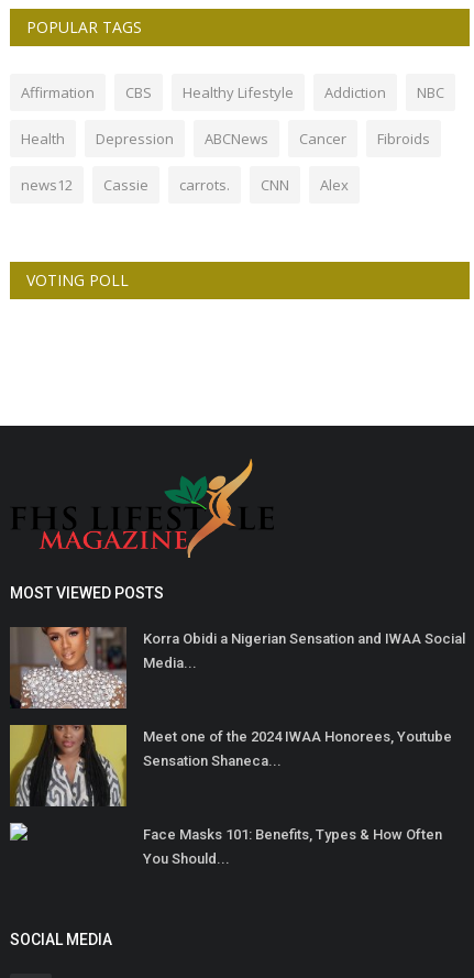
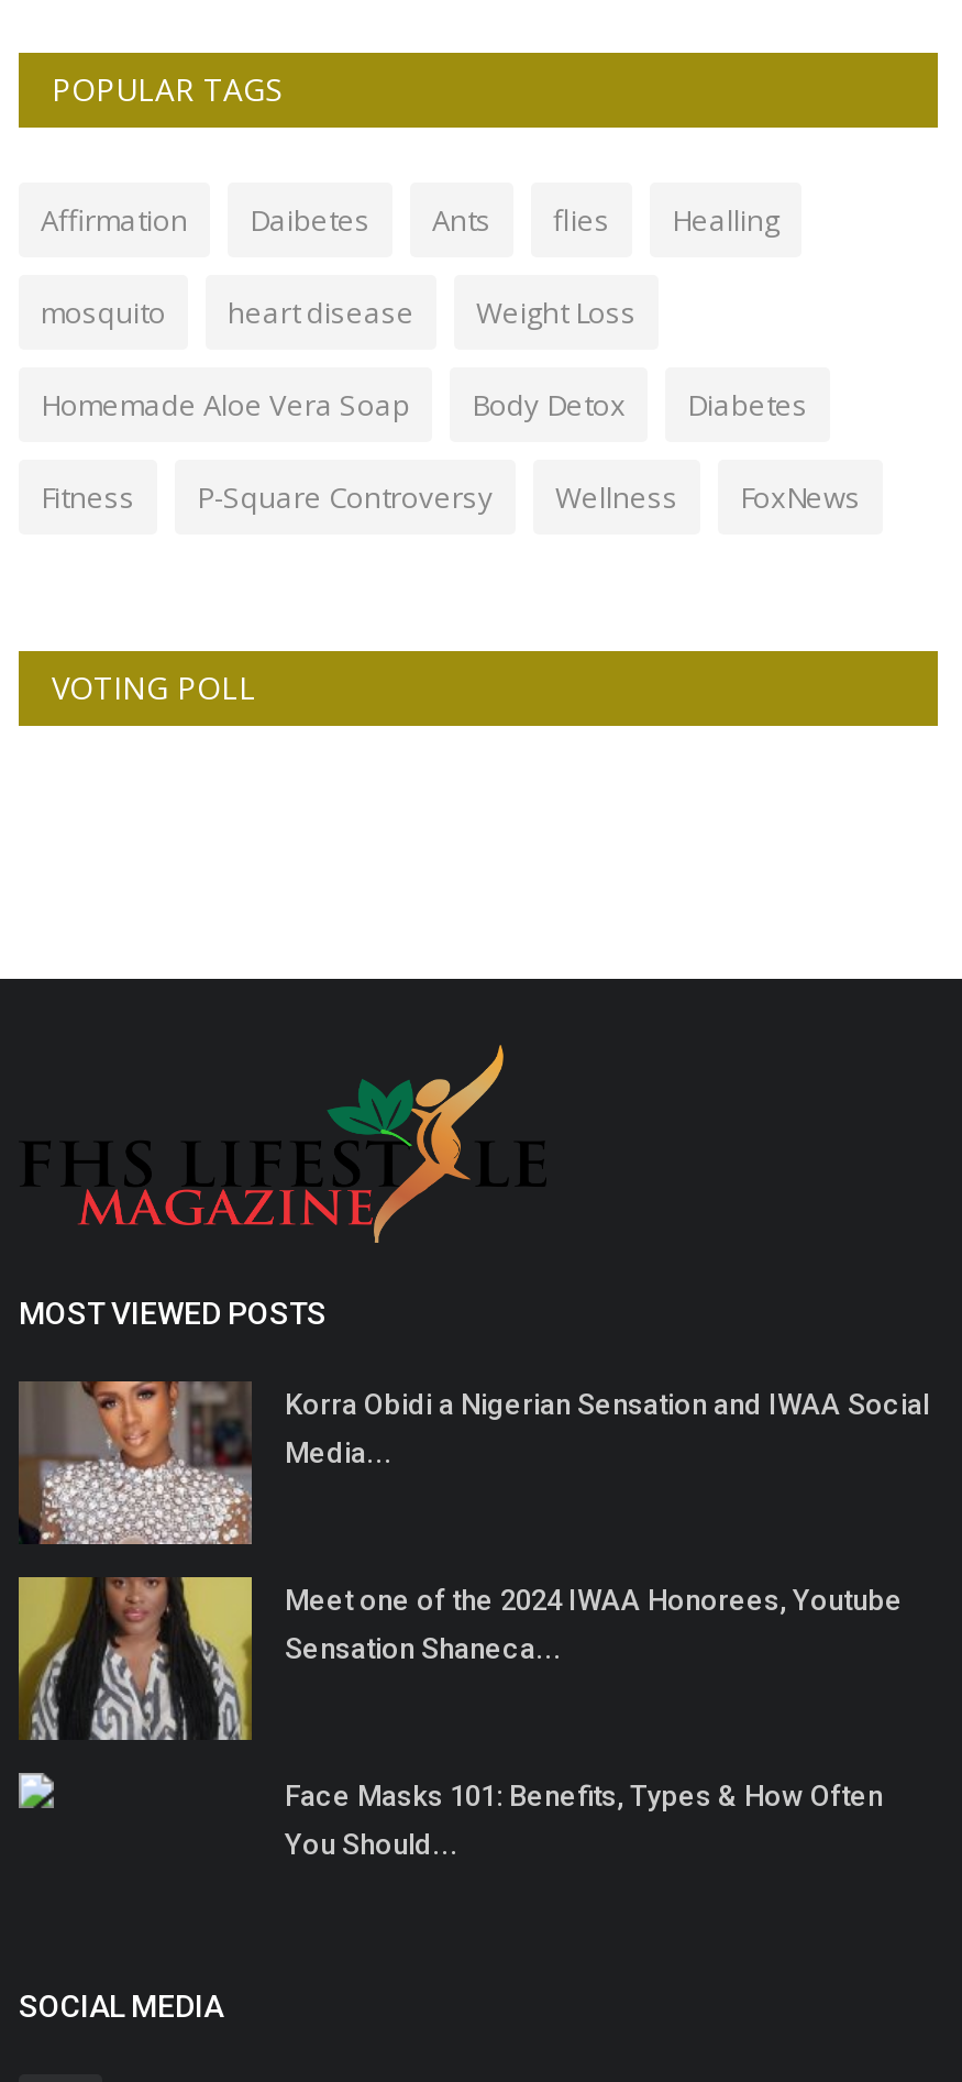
- CBS
- Healthy Lifestyle
- Addiction
- NBC
- Health
- Depression
- ABCNews
- Cancer
- Fibroids
- news12
- Cassie
- carrots.
- CNN
- Alex
+ Daibetes
+ Ants
+ flies
+ Healling
+ mosquito
+ heart disease
+ Weight Loss
+ Homemade Aloe Vera Soap
+ Body Detox
+ Diabetes
+ Fitness
+ P-Square Controversy
+ Wellness
+ FoxNews
